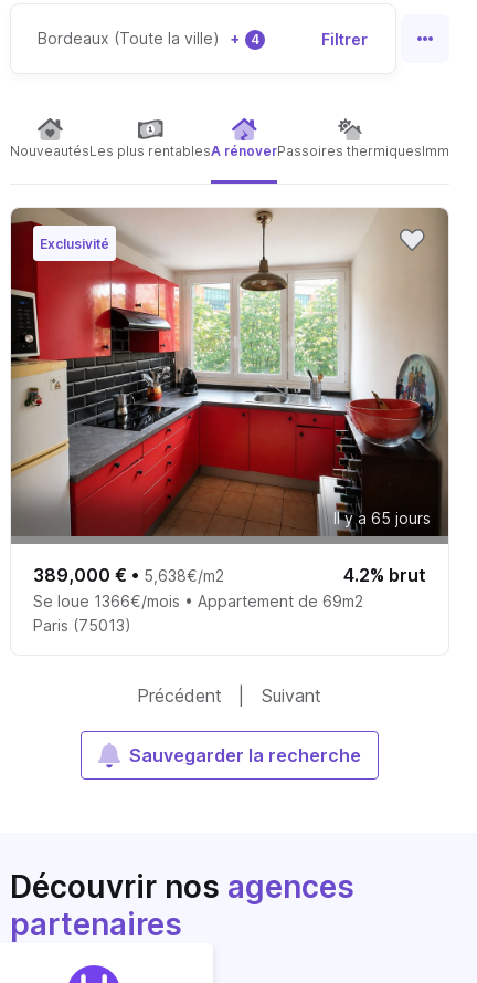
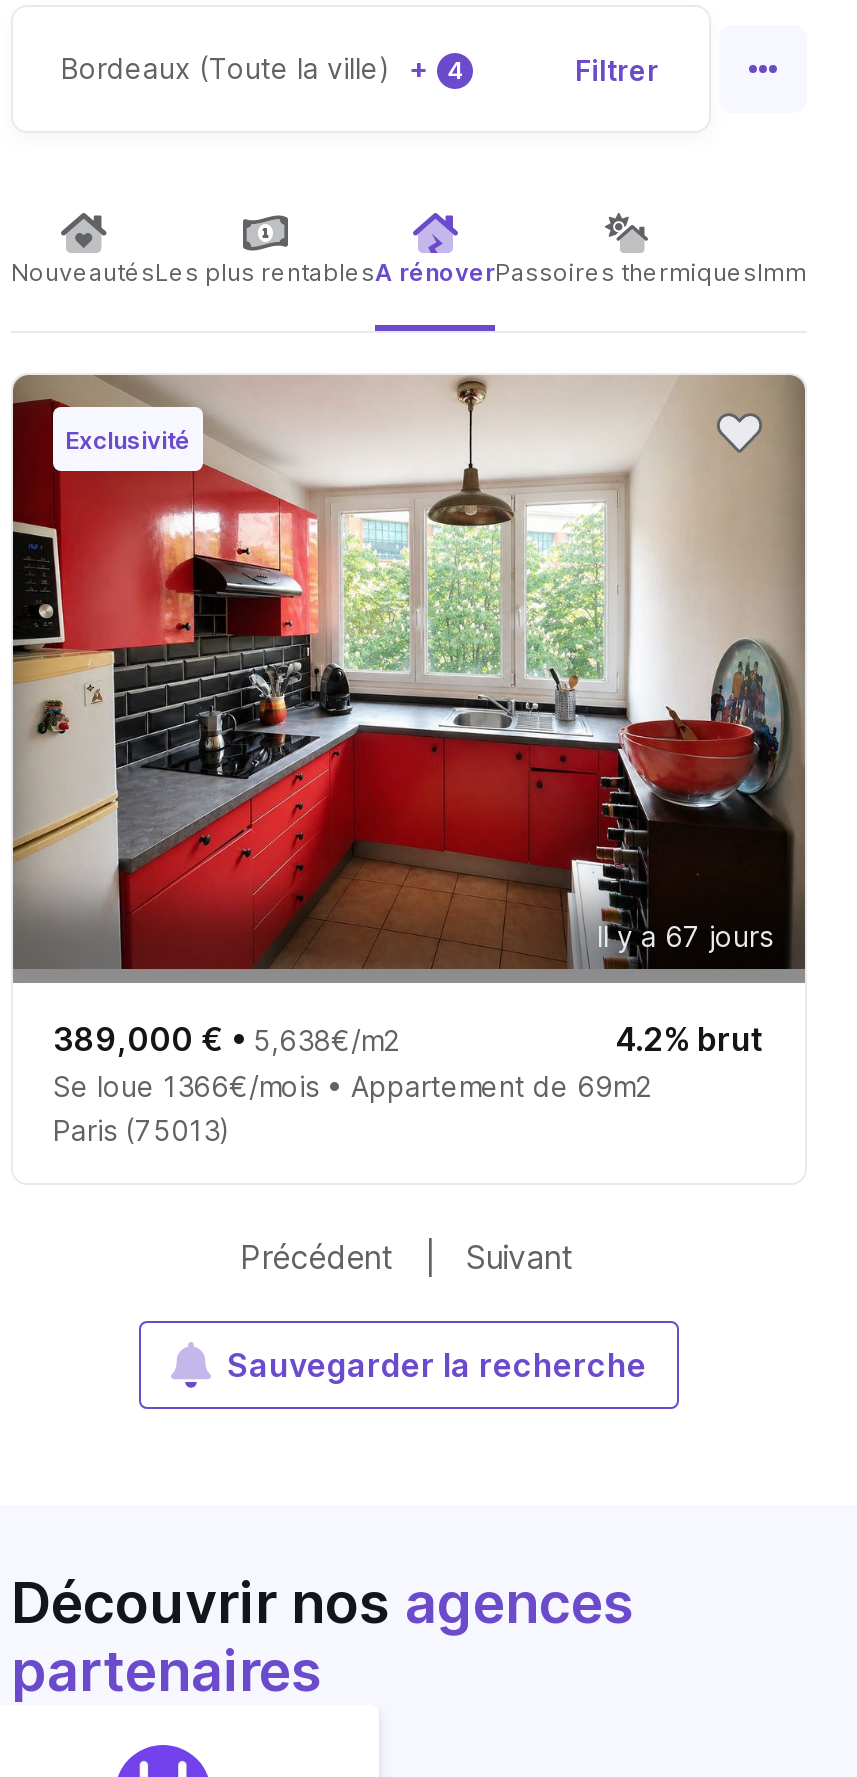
- Il y a 65 jours
+ Il y a 67 jours
